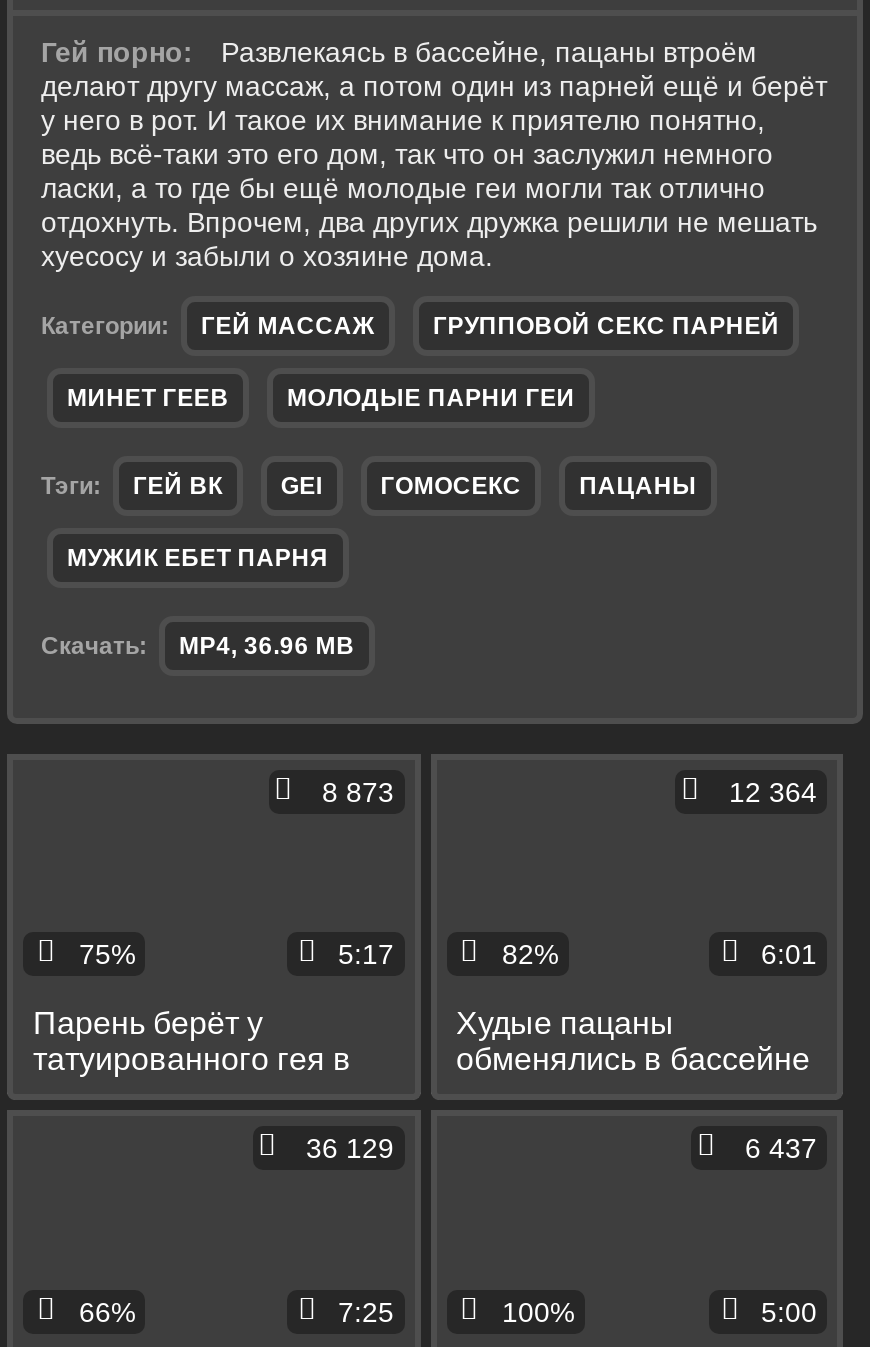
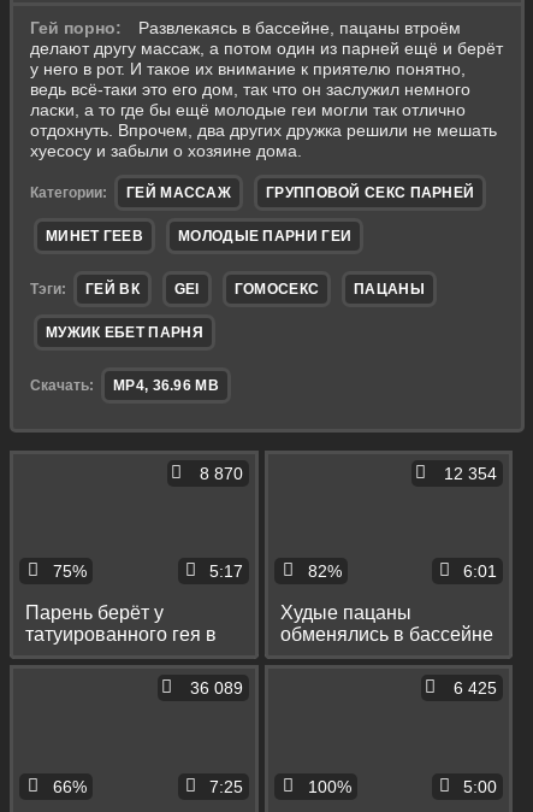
- 8 873
+ 8 870

- 12 364
+ 12 354

- 36 129
+ 36 089

- 6 437
+ 6 425
